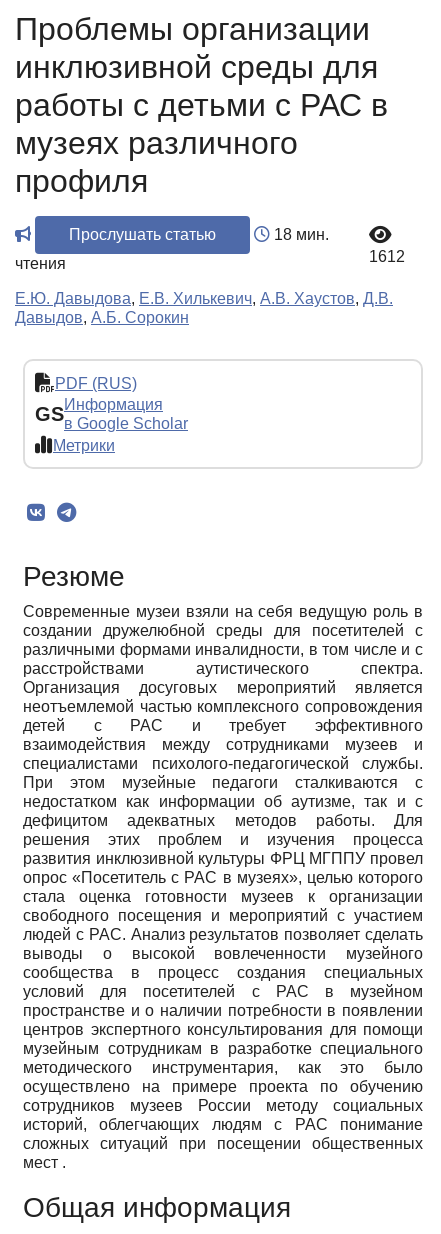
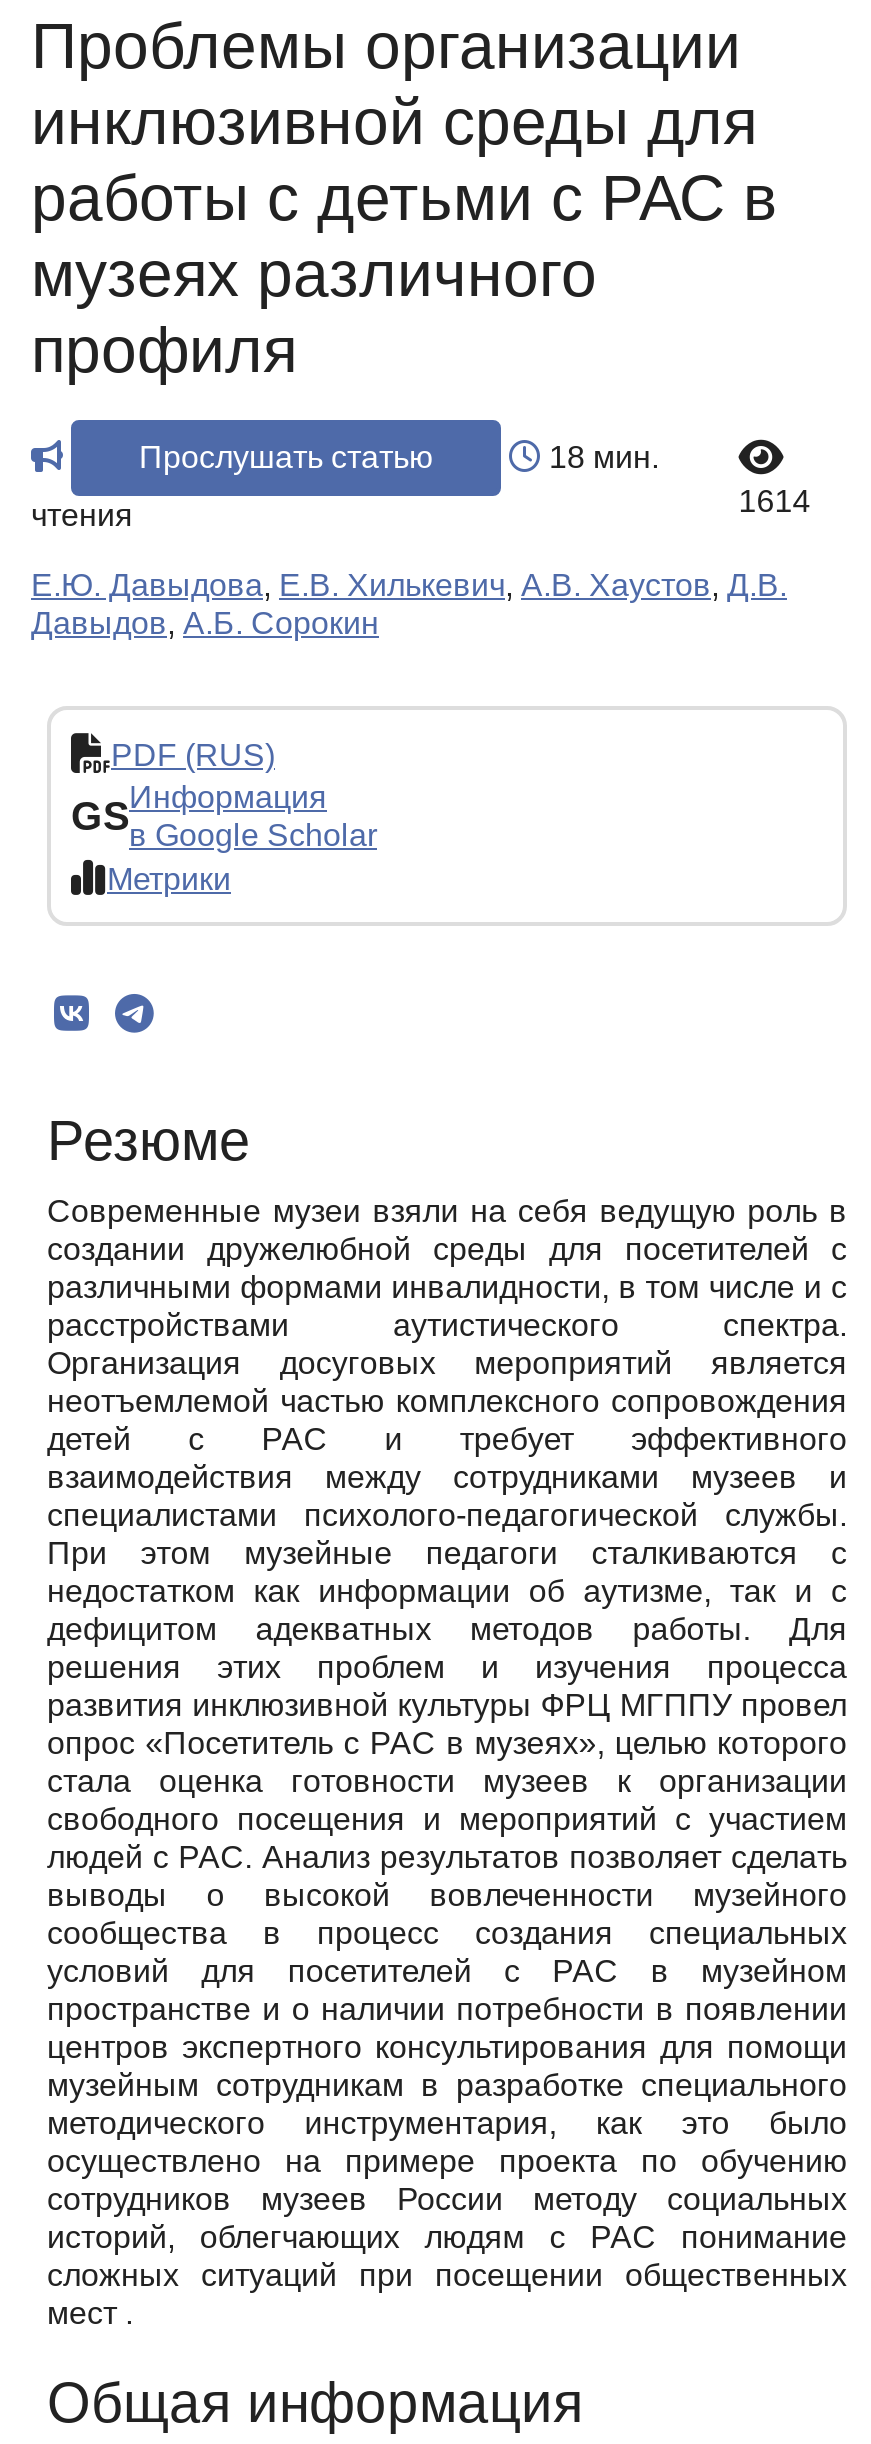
- 1612
+ 1614
